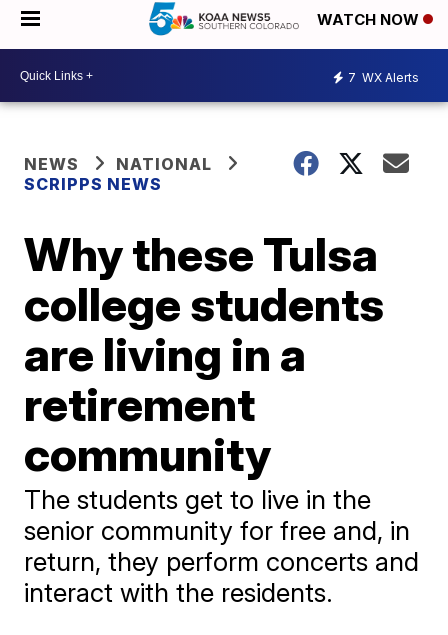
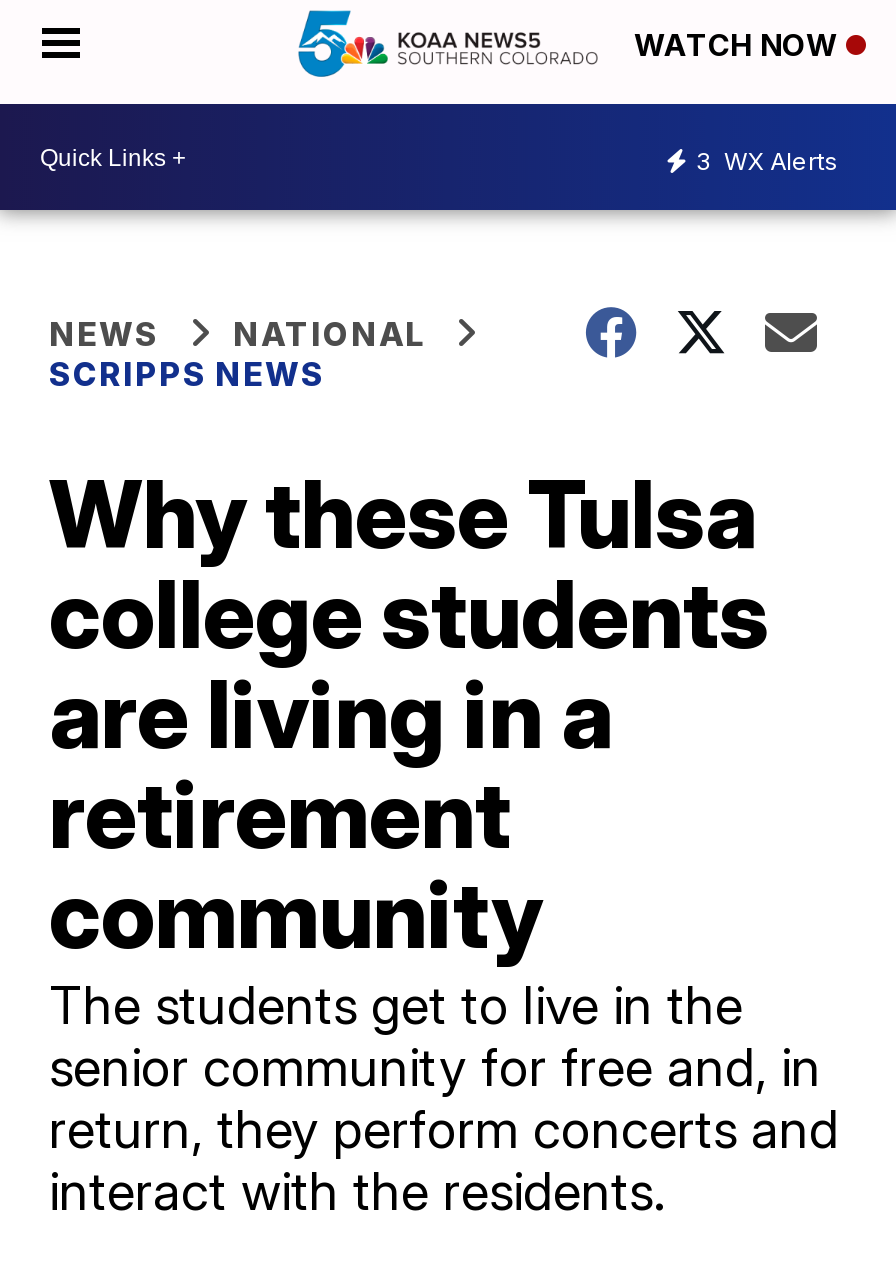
- 7 WX Alerts
+ 3 WX Alerts
